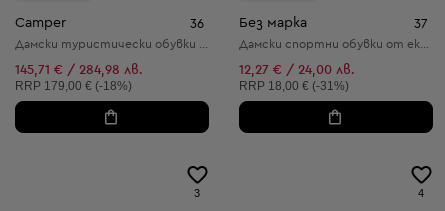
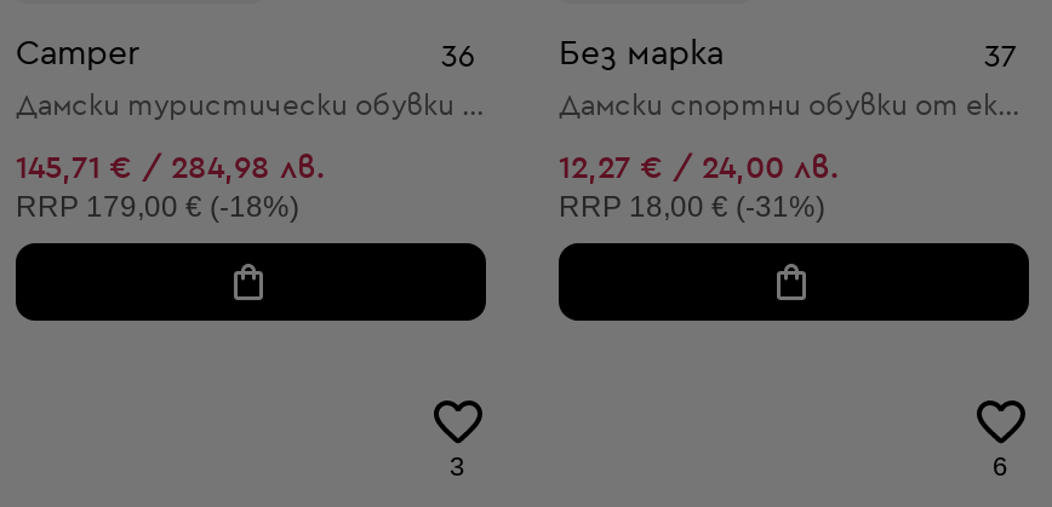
- 4
+ 6
